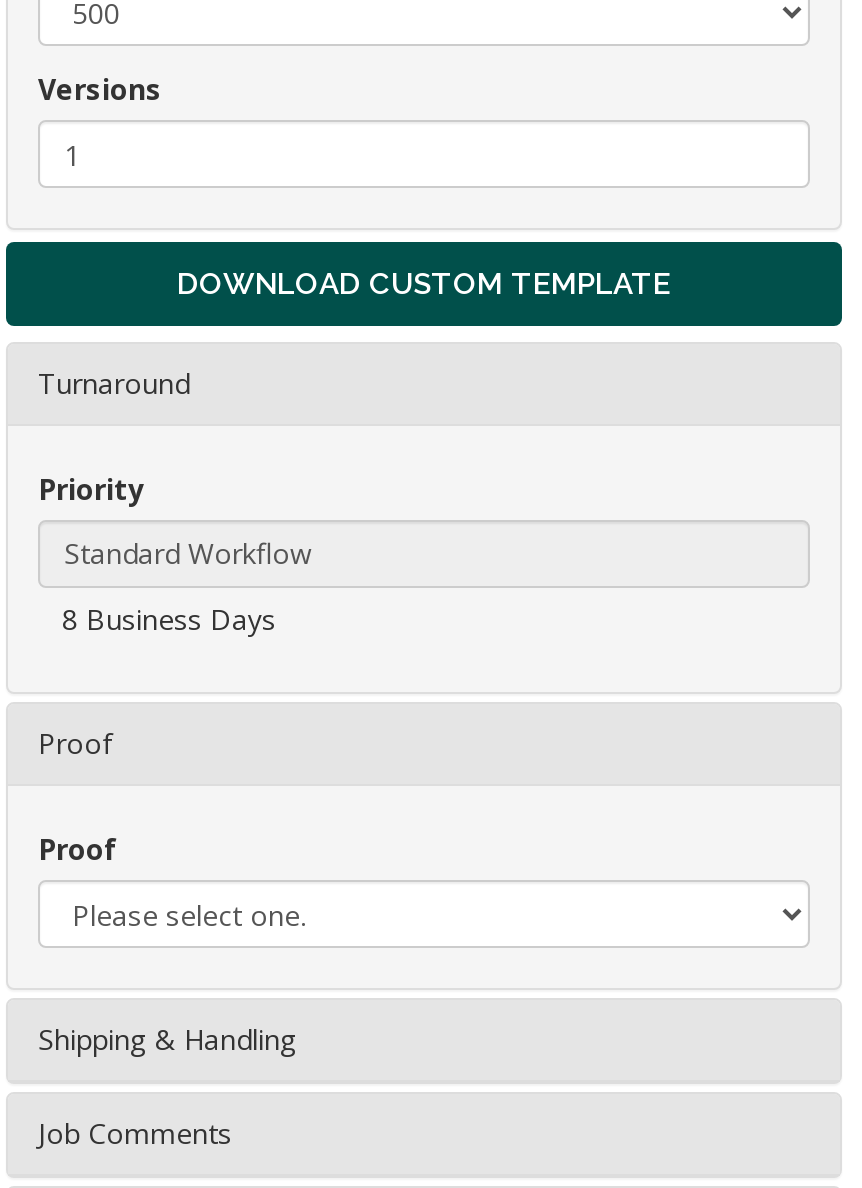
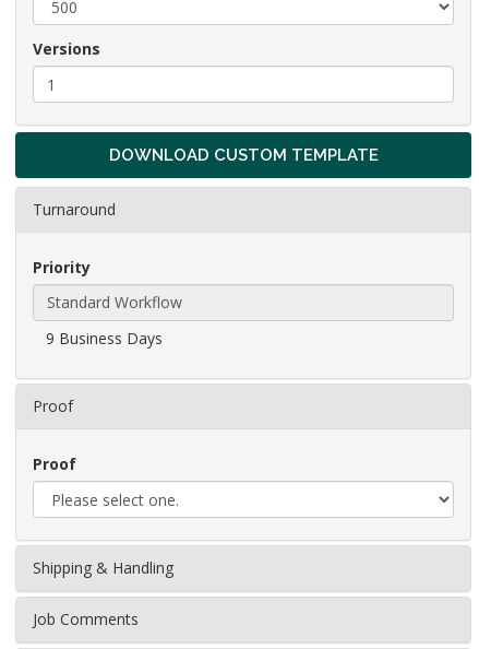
- 8 Business Days
+ 9 Business Days
